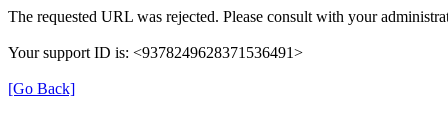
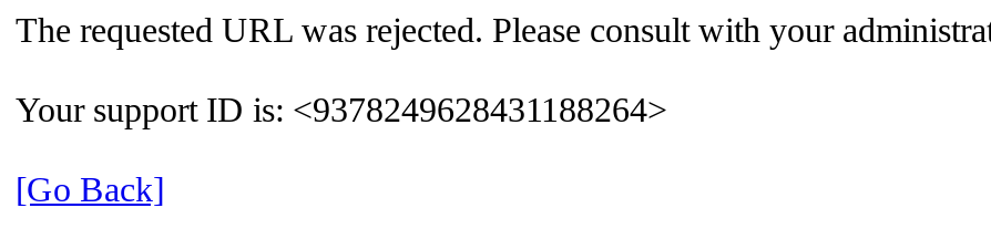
- Your support ID is: <9378249628371536491>
+ Your support ID is: <9378249628431188264>
